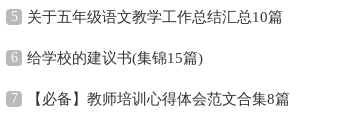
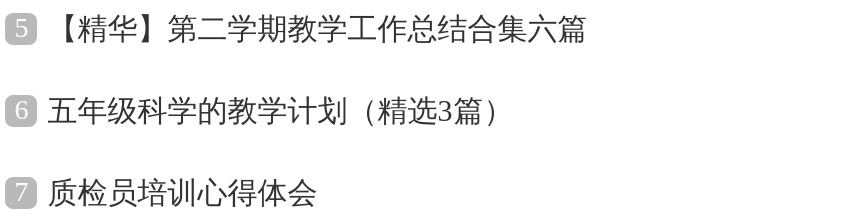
- 关于五年级语文教学工作总结汇总10篇
+ 【精华】第二学期教学工作总结合集六篇

- 给学校的建议书(集锦15篇)
+ 五年级科学的教学计划（精选3篇）

- 【必备】教师培训心得体会范文合集8篇
+ 质检员培训心得体会
